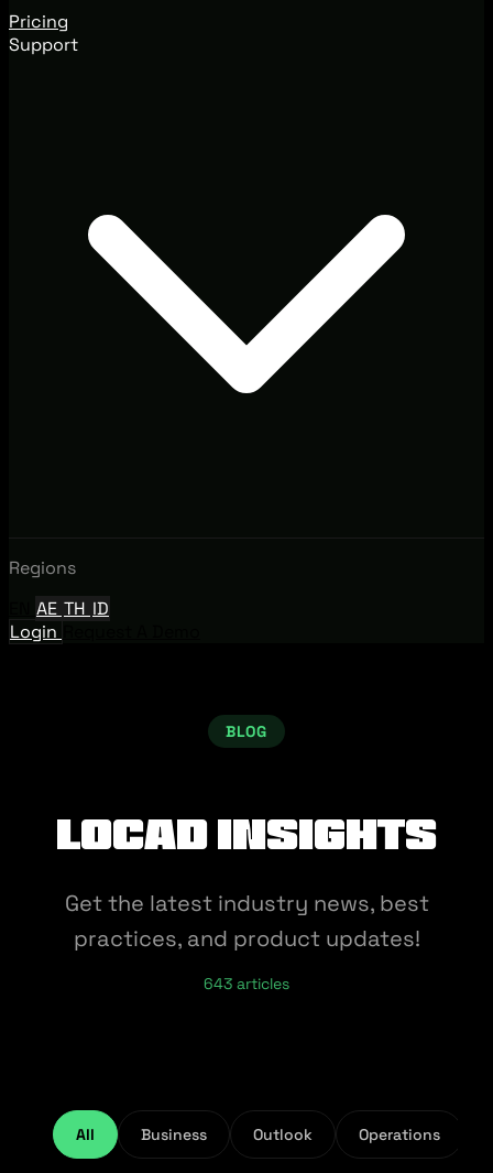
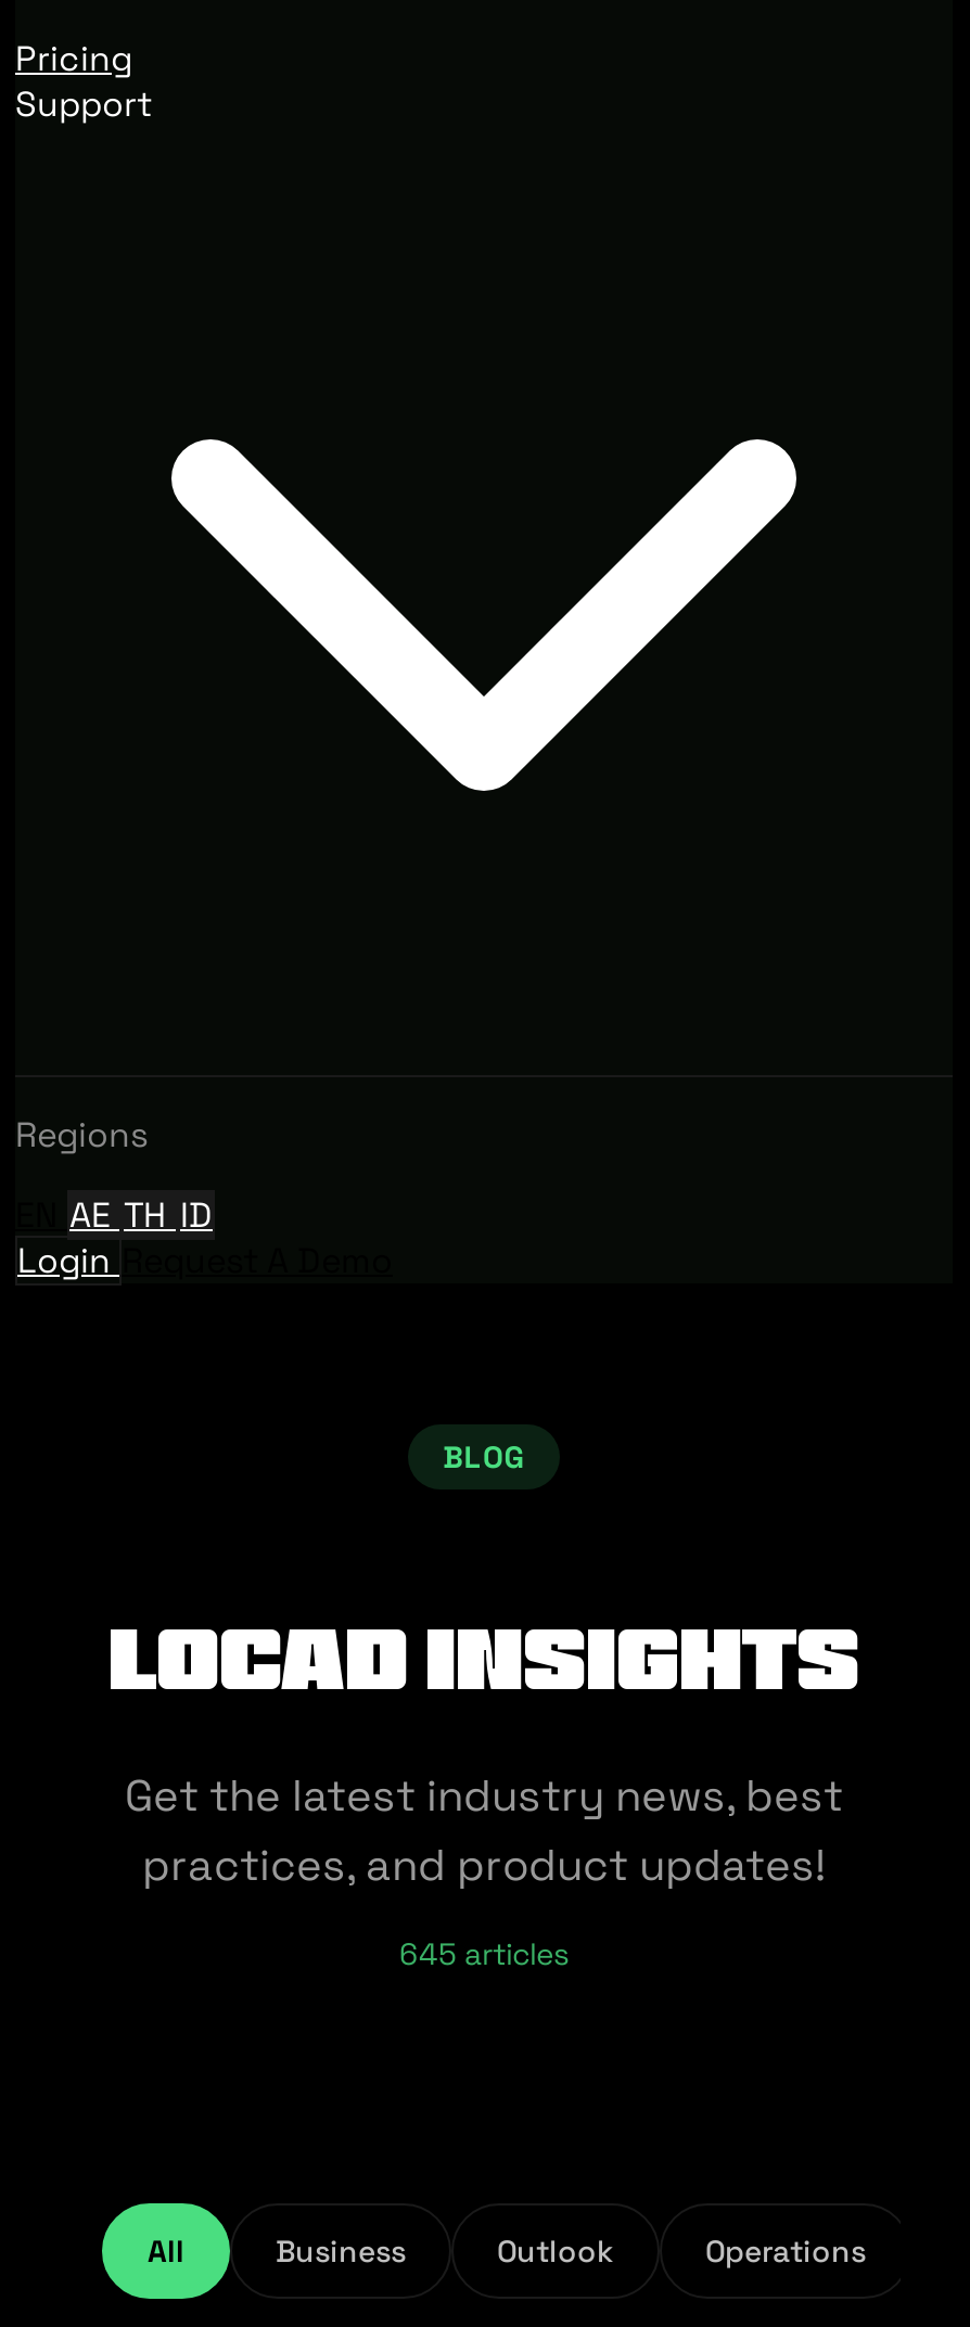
- 643 articles
+ 645 articles
